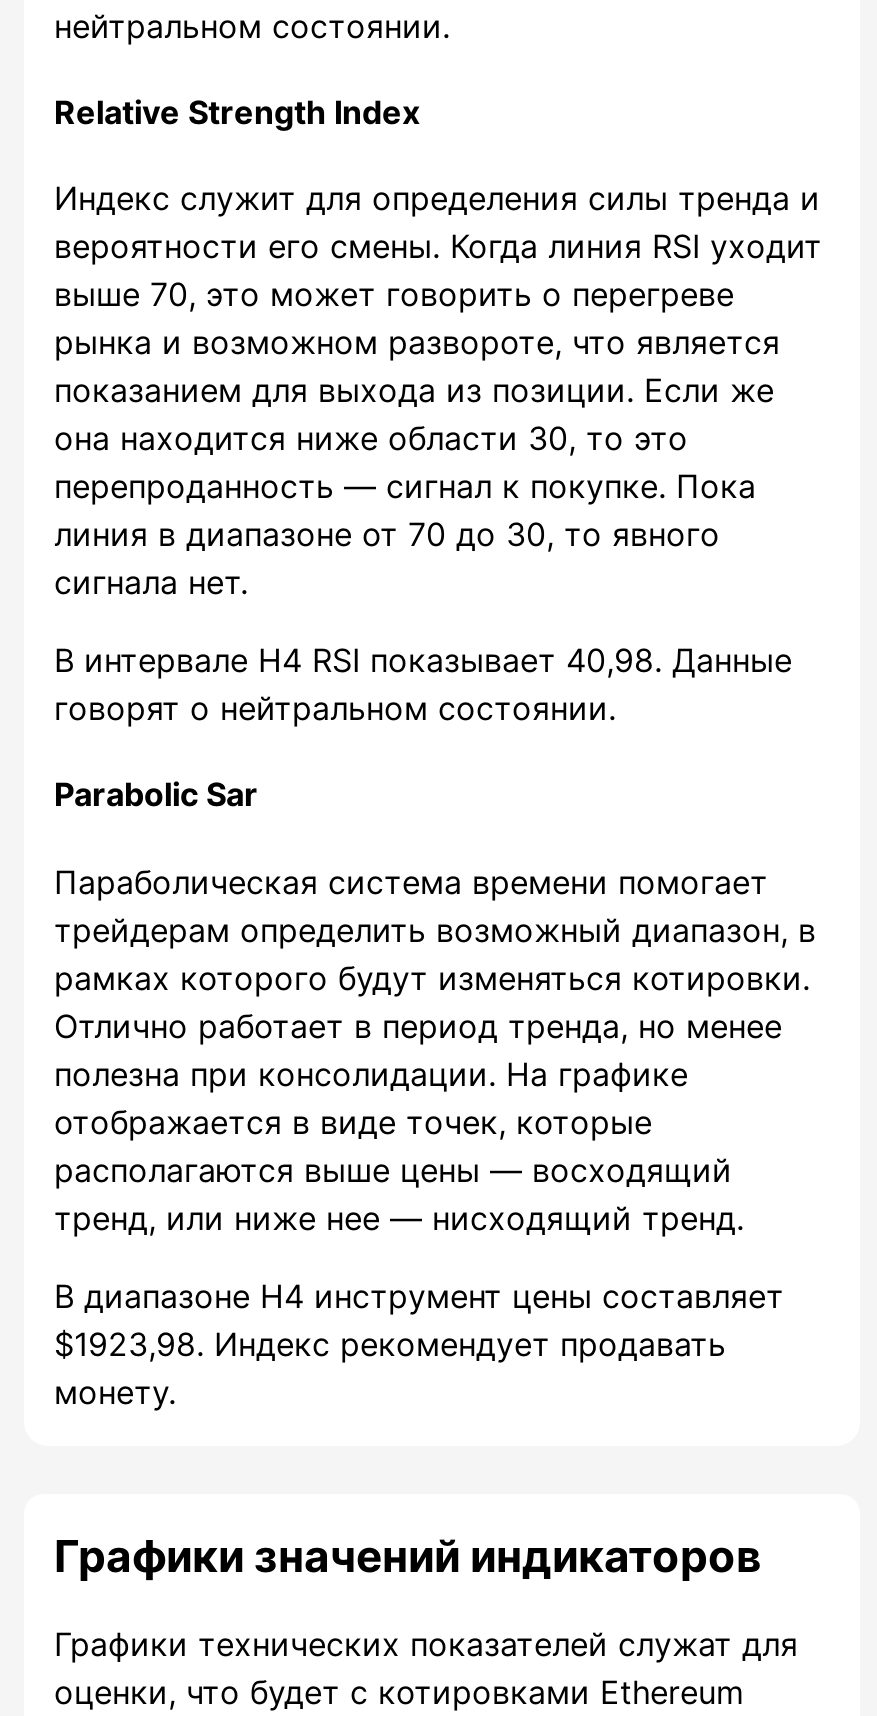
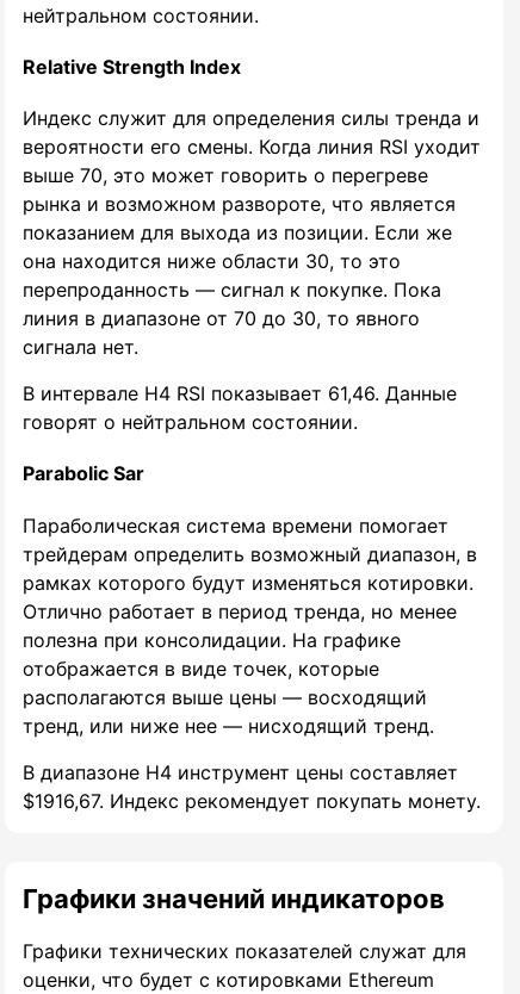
- В интервале H4 RSI показывает 40,98. Данные
+ В интервале H4 RSI показывает 61,46. Данные

- $1923,98. Индекс рекомендует продавать
- монету.
+ $1916,67. Индекс рекомендует покупать монету.
